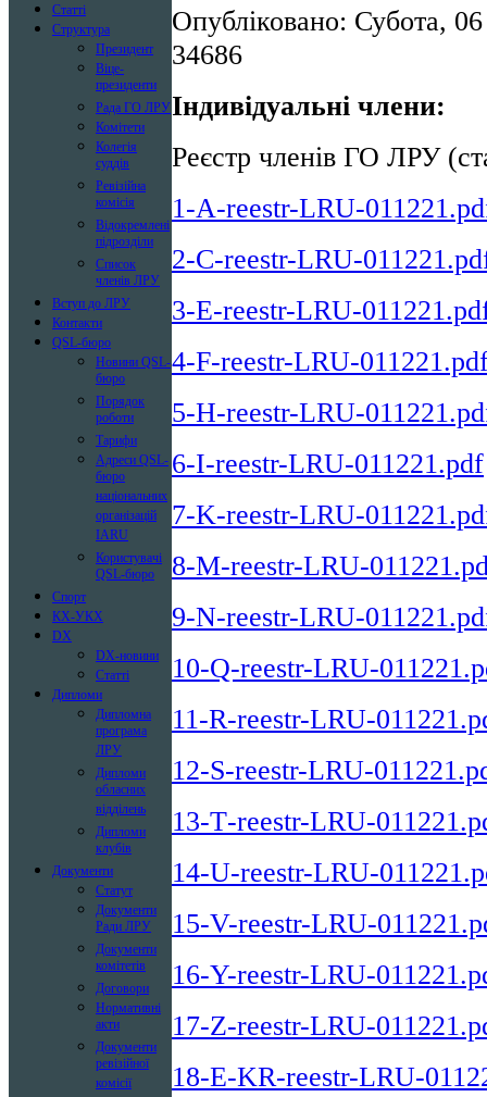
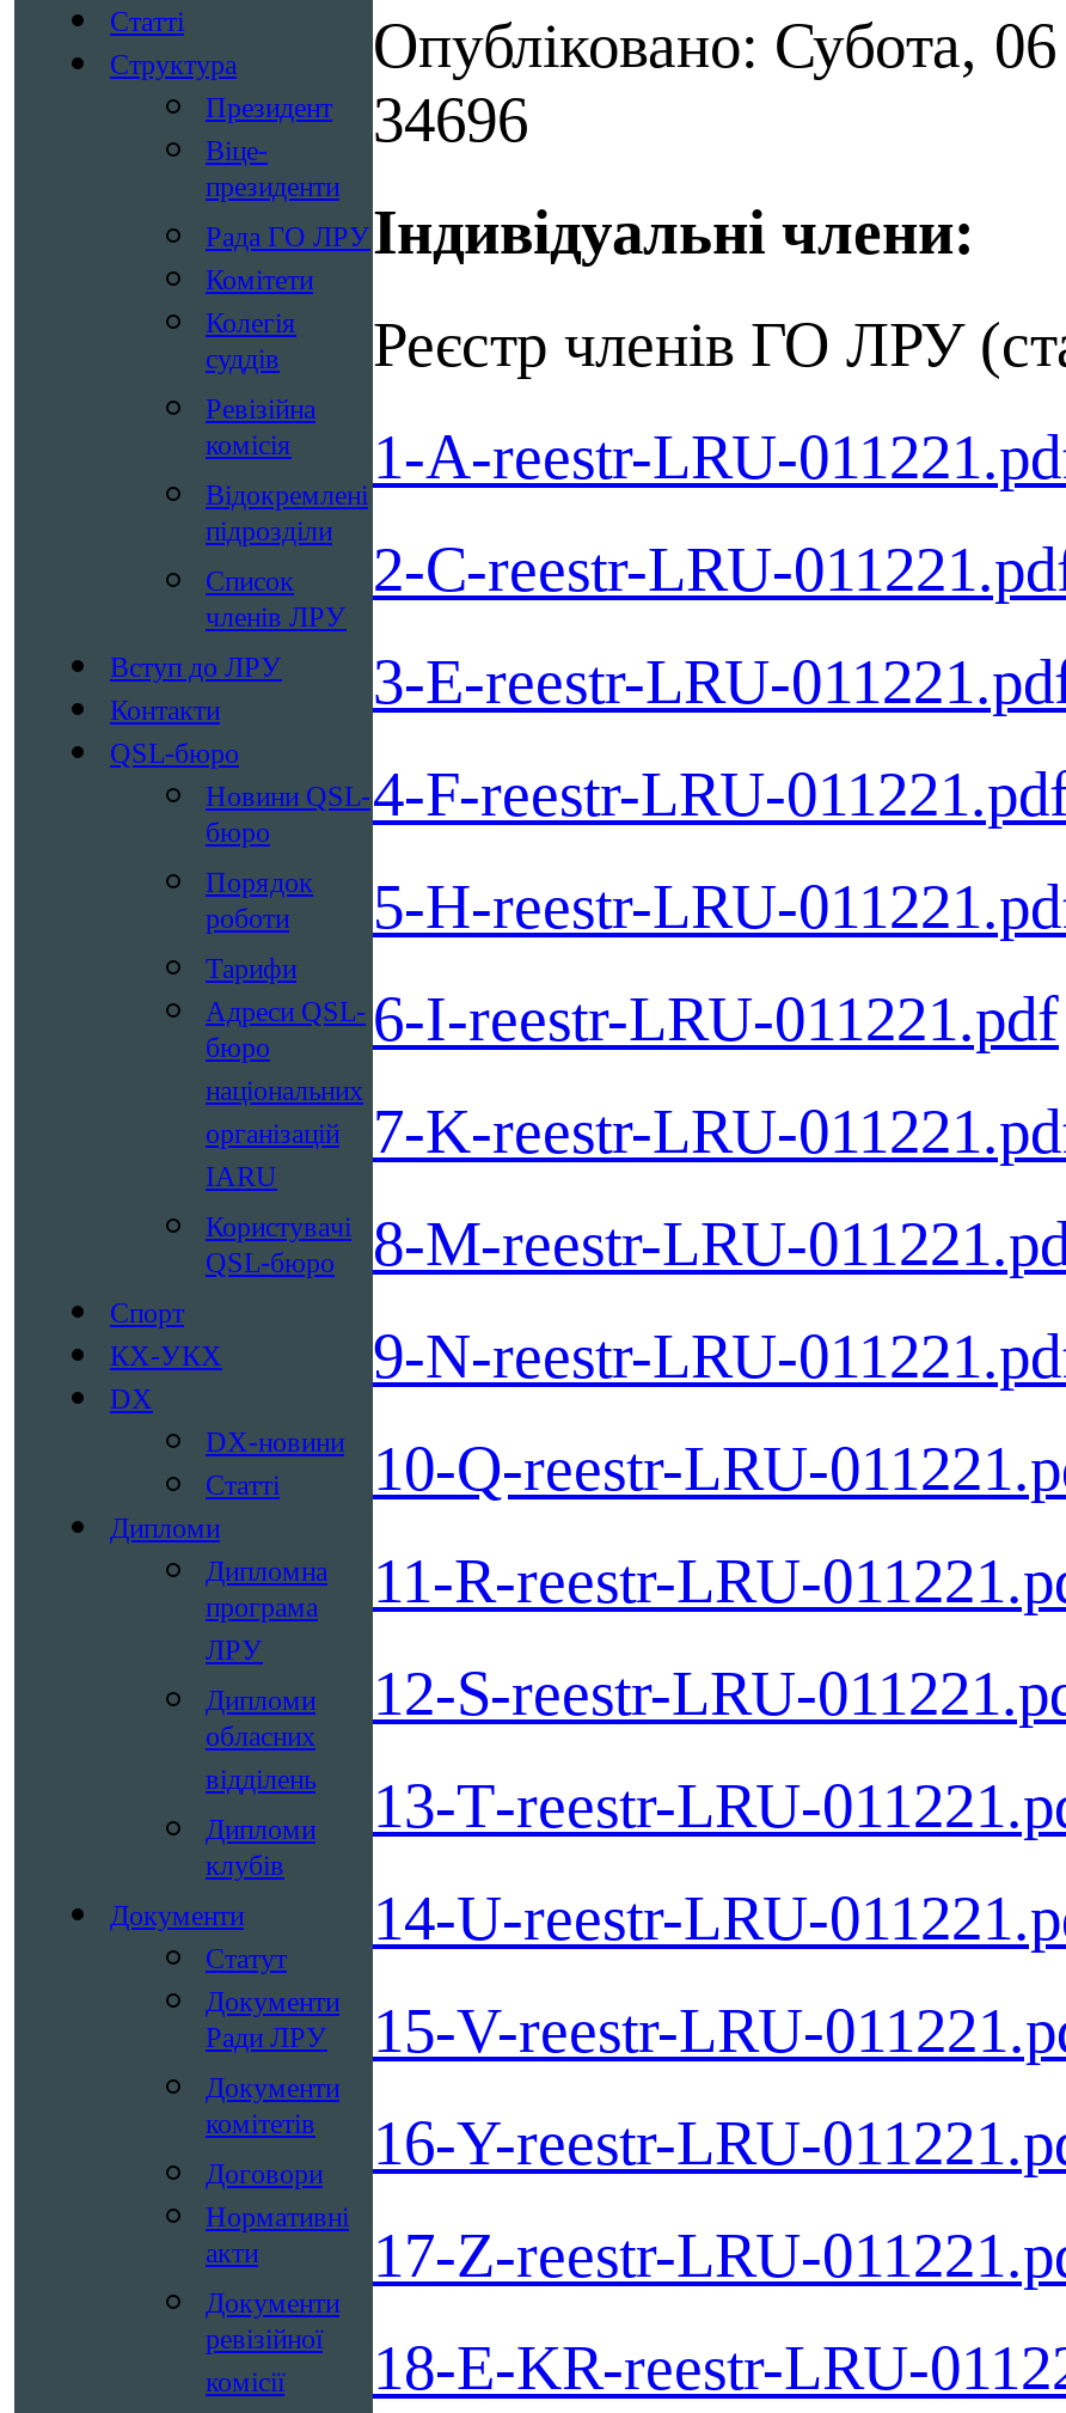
- 34686
+ 34696
